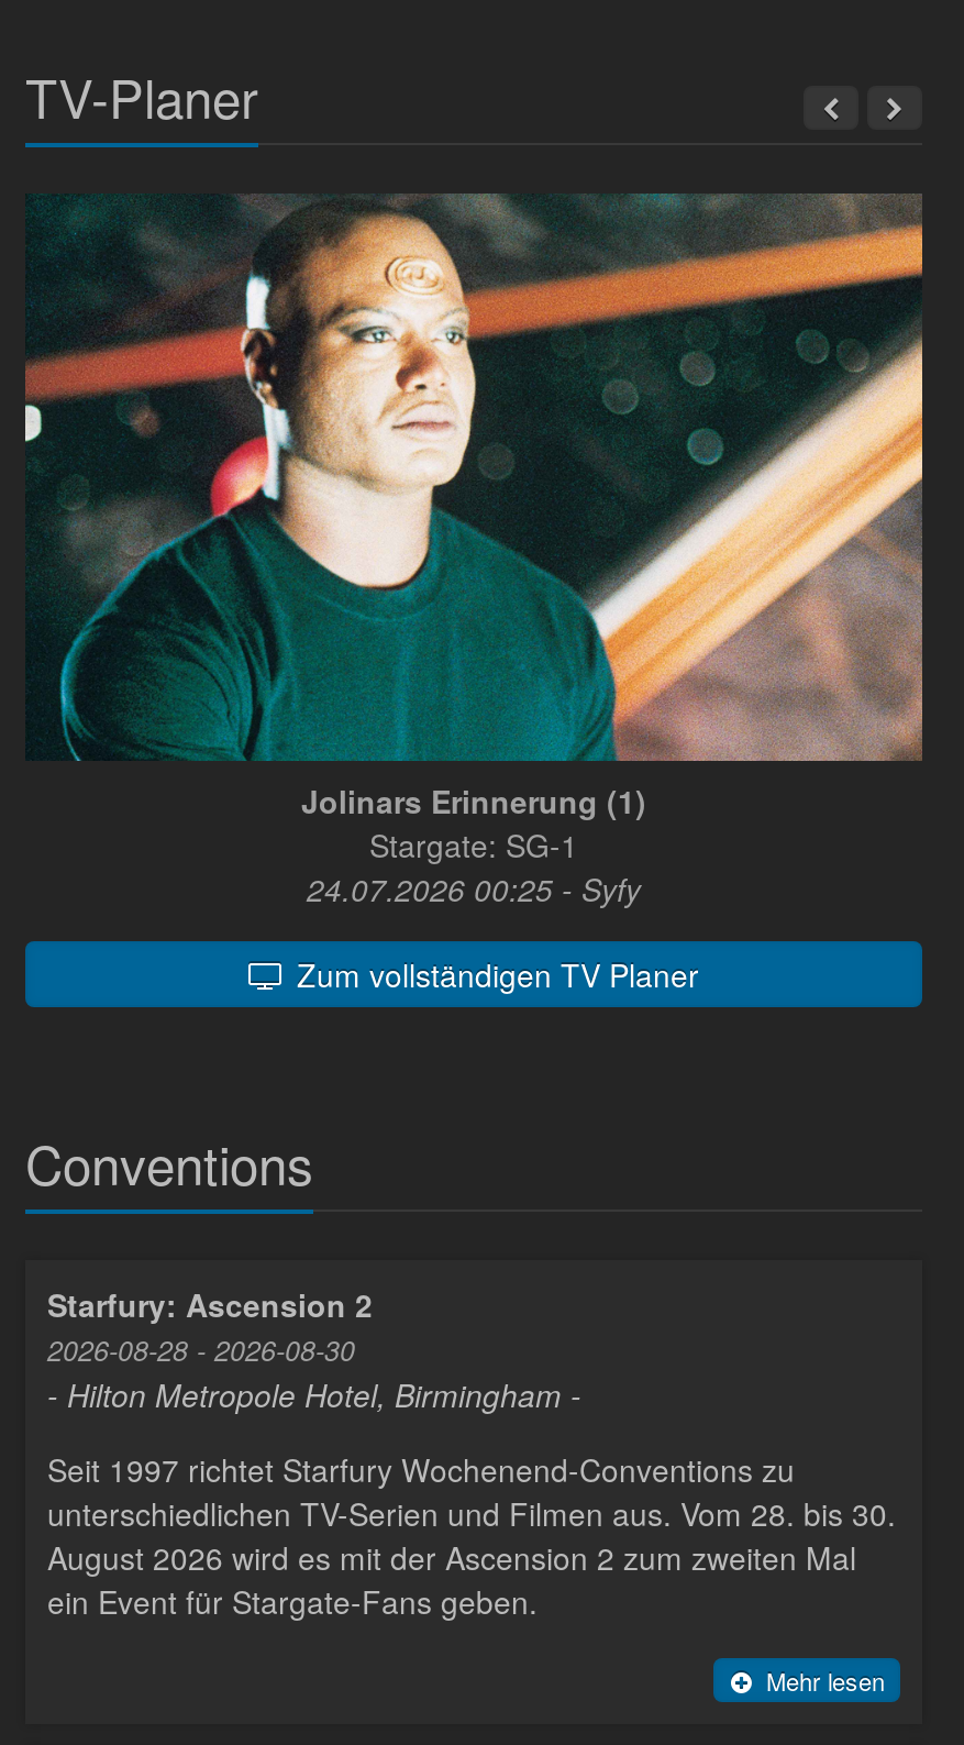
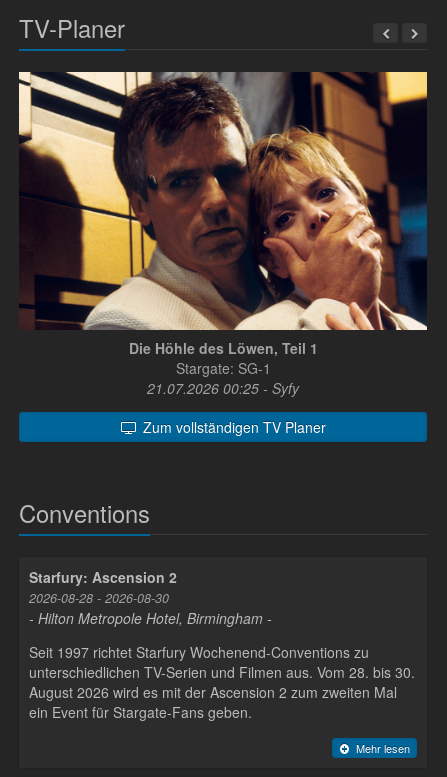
- [image]
- Jolinars Erinnerung (1)
+ [image]
+ Die Höhle des Löwen, Teil 1

- 24.07.2026 00:25 - Syfy
+ 21.07.2026 00:25 - Syfy
